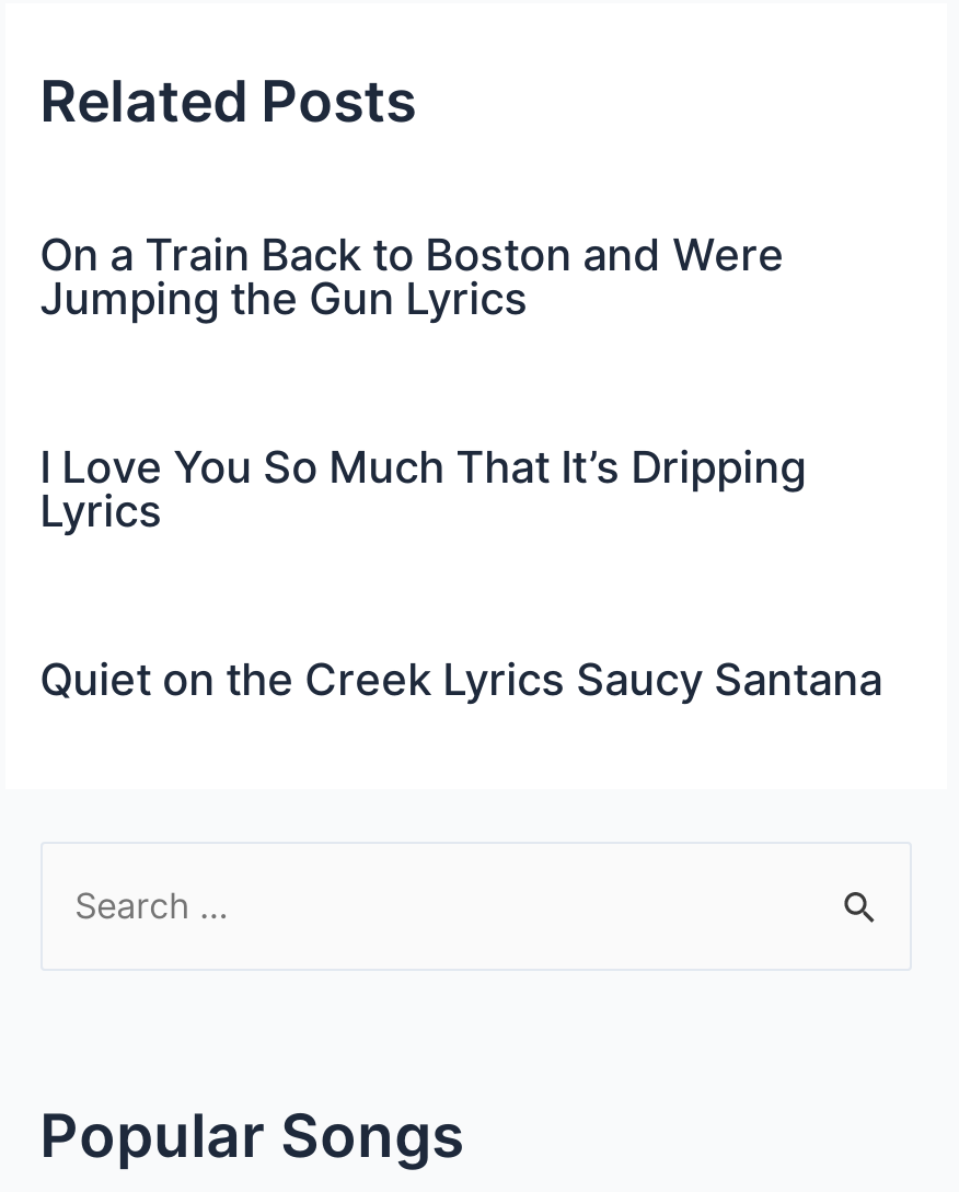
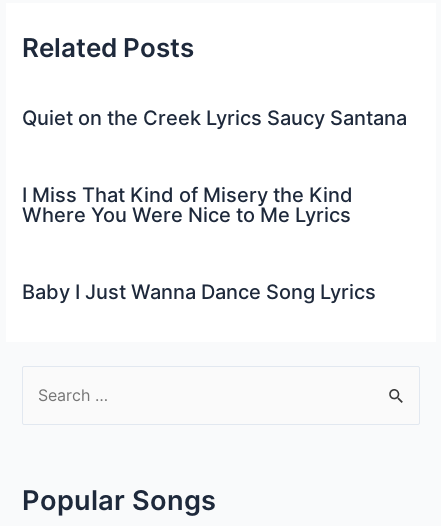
- On a Train Back to Boston and Were
- Jumping the Gun Lyrics
- I Love You So Much That It’s Dripping
- Lyrics

moved up: Quiet on the Creek Lyrics Saucy Santana

+ I Miss That Kind of Misery the Kind
+ Where You Were Nice to Me Lyrics
+ Baby I Just Wanna Dance Song Lyrics
